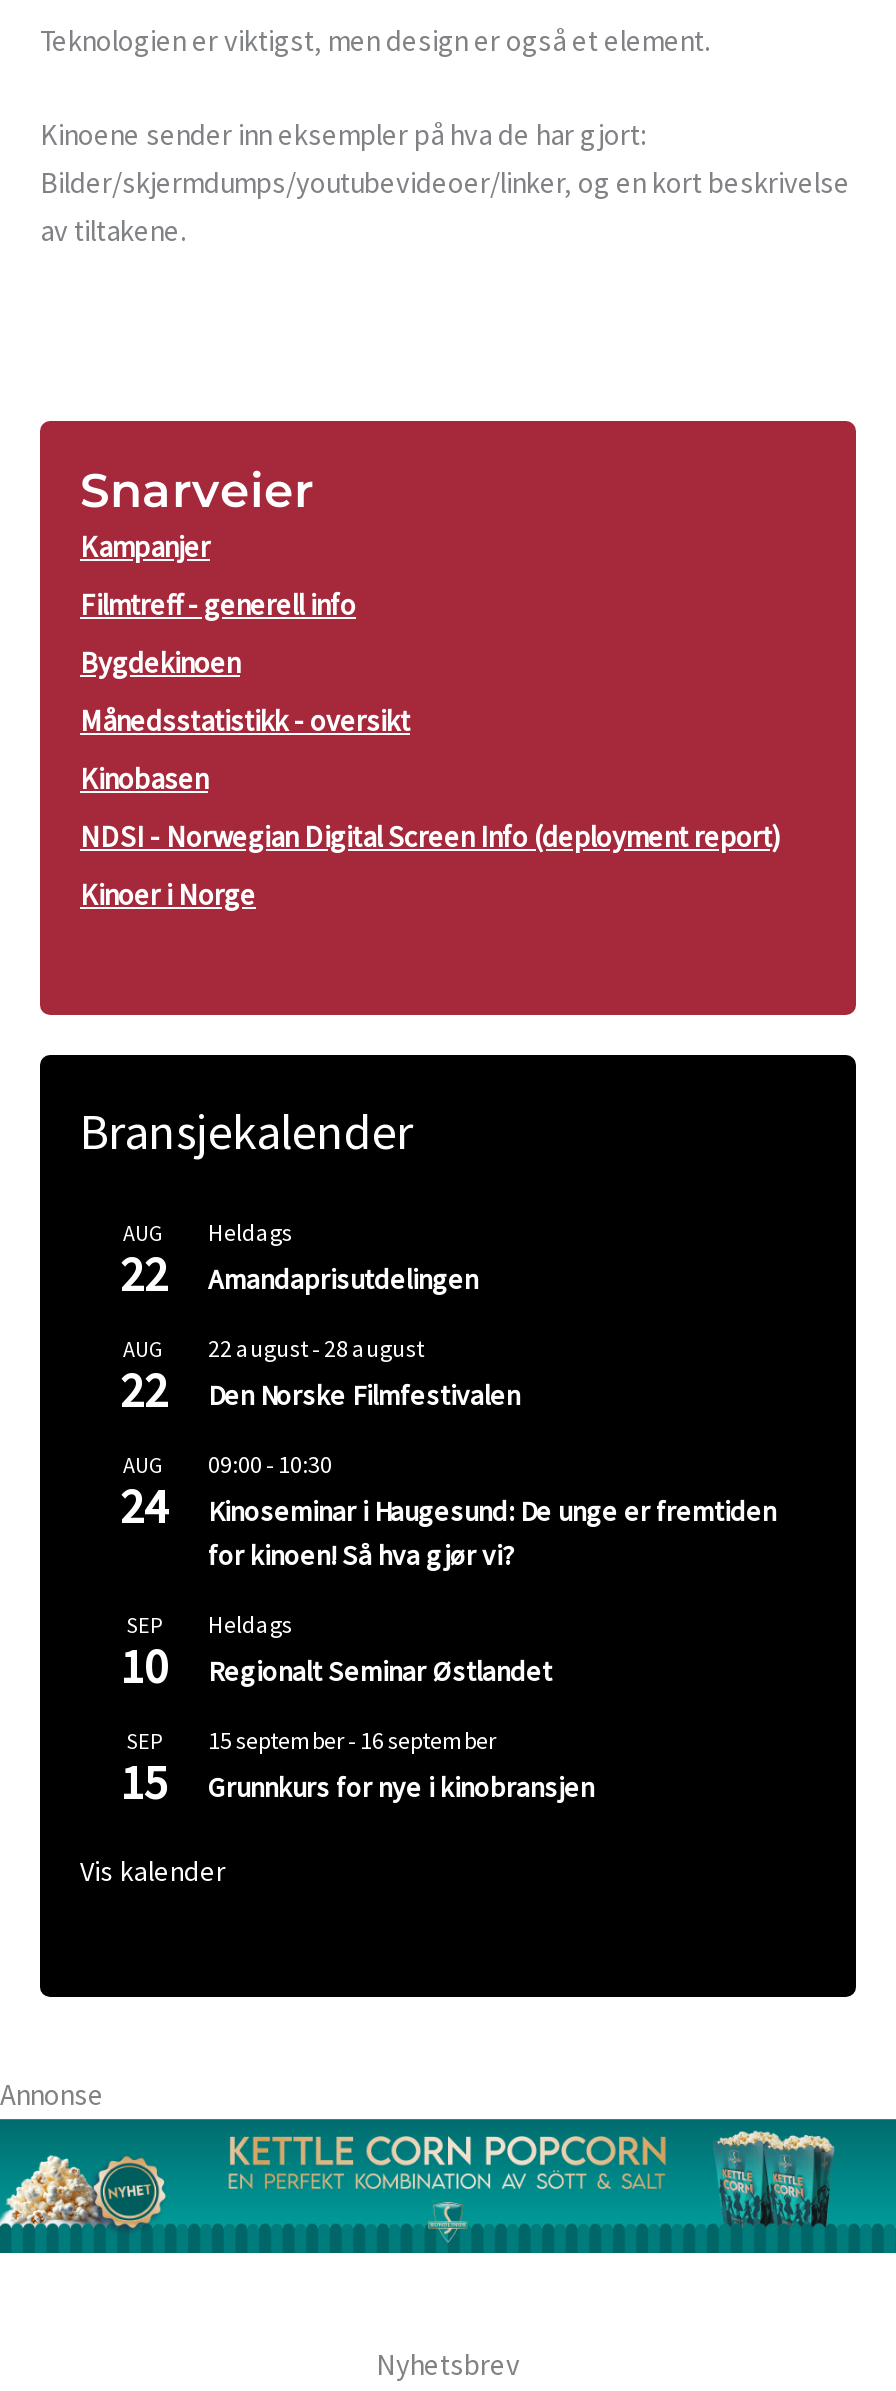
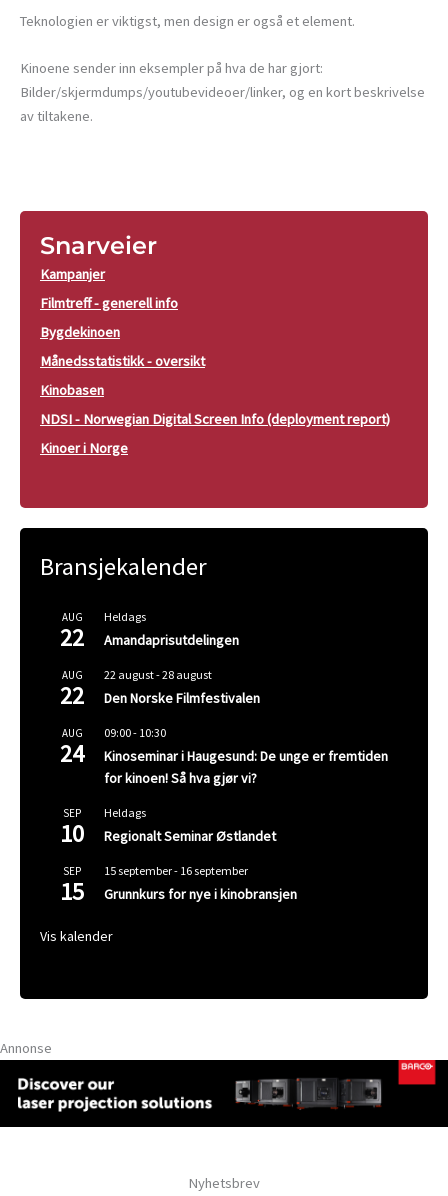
- [image]
+ [image]
